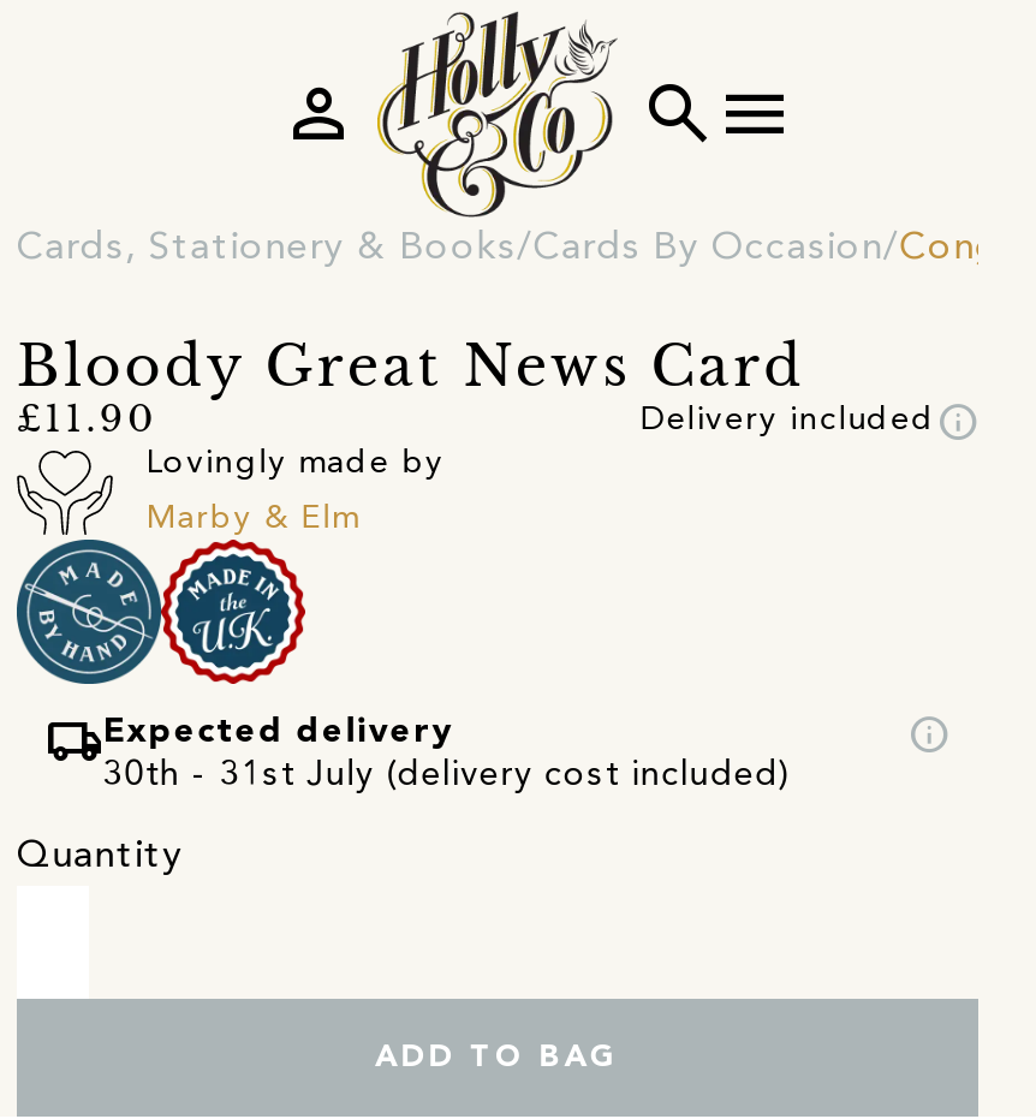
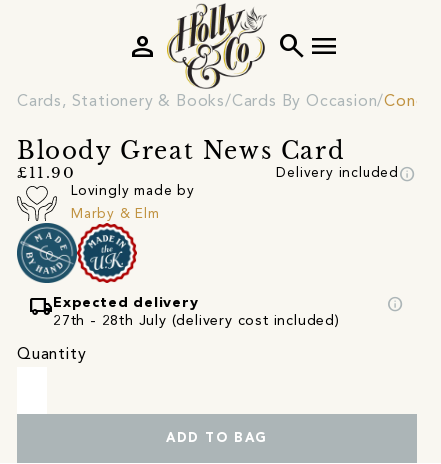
- 30th - 31st July (delivery cost included)
+ 27th - 28th July (delivery cost included)
